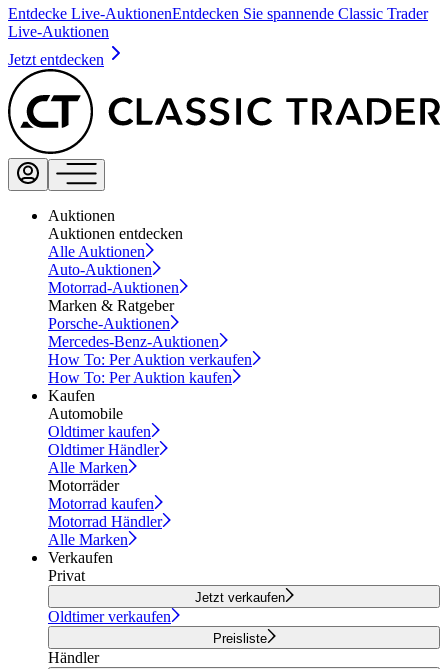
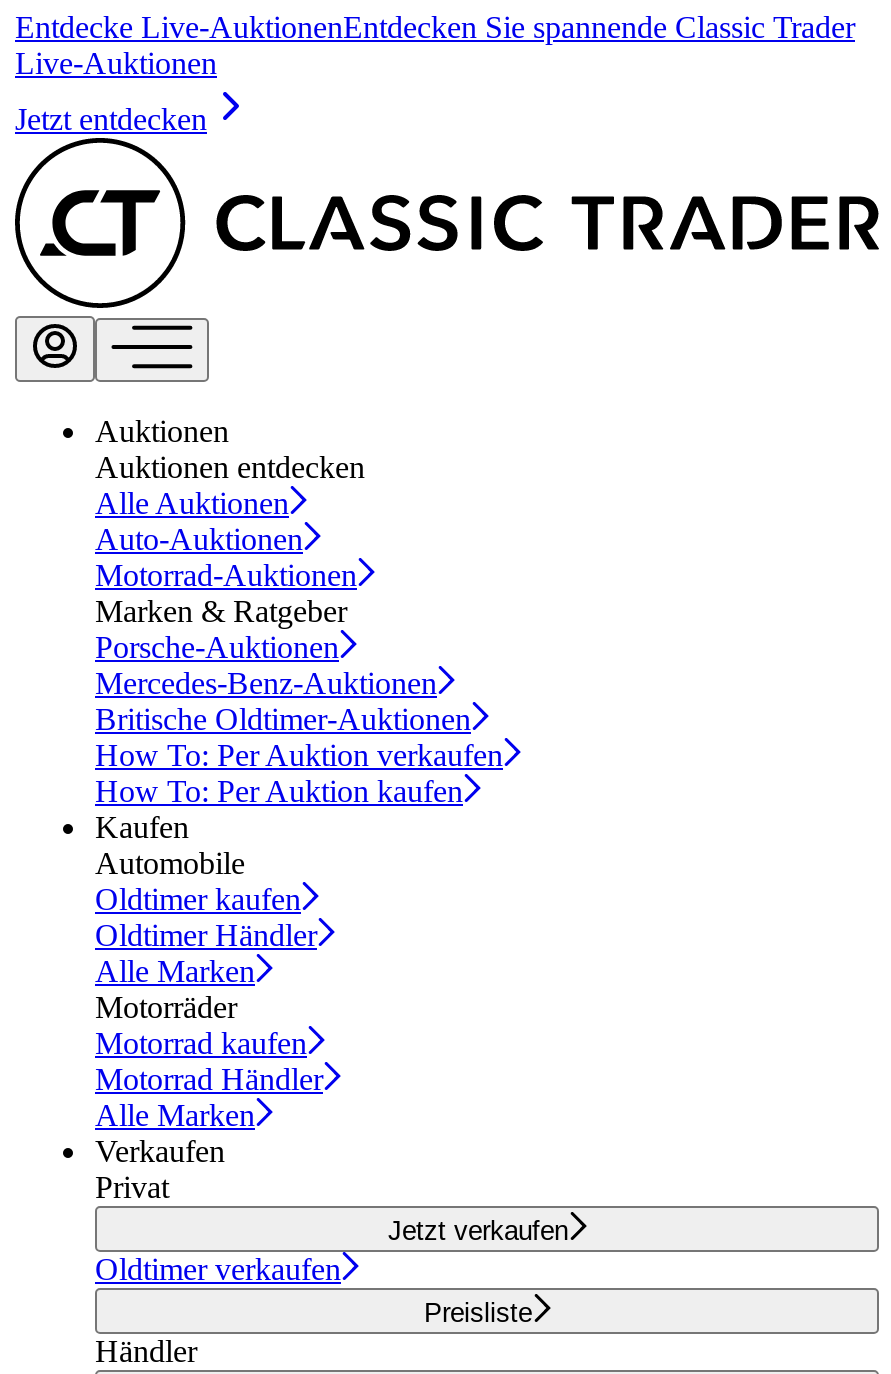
+ Britische Oldtimer-Auktionen
